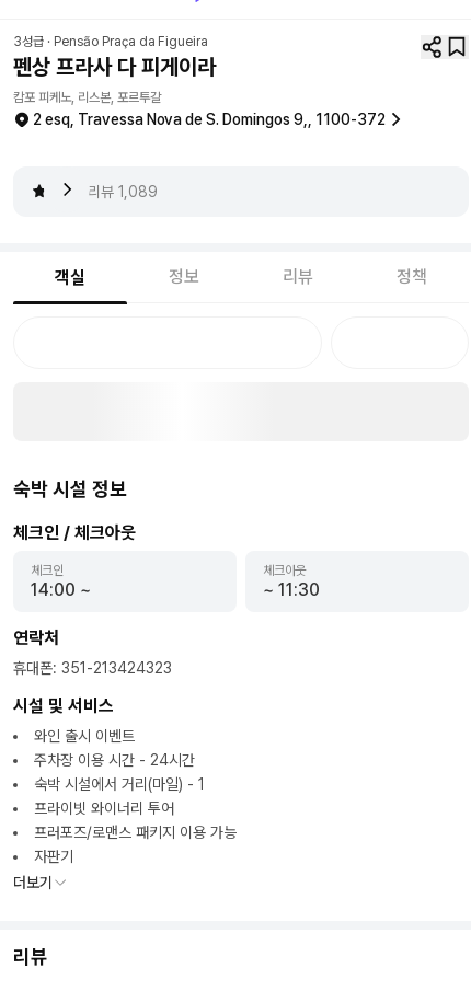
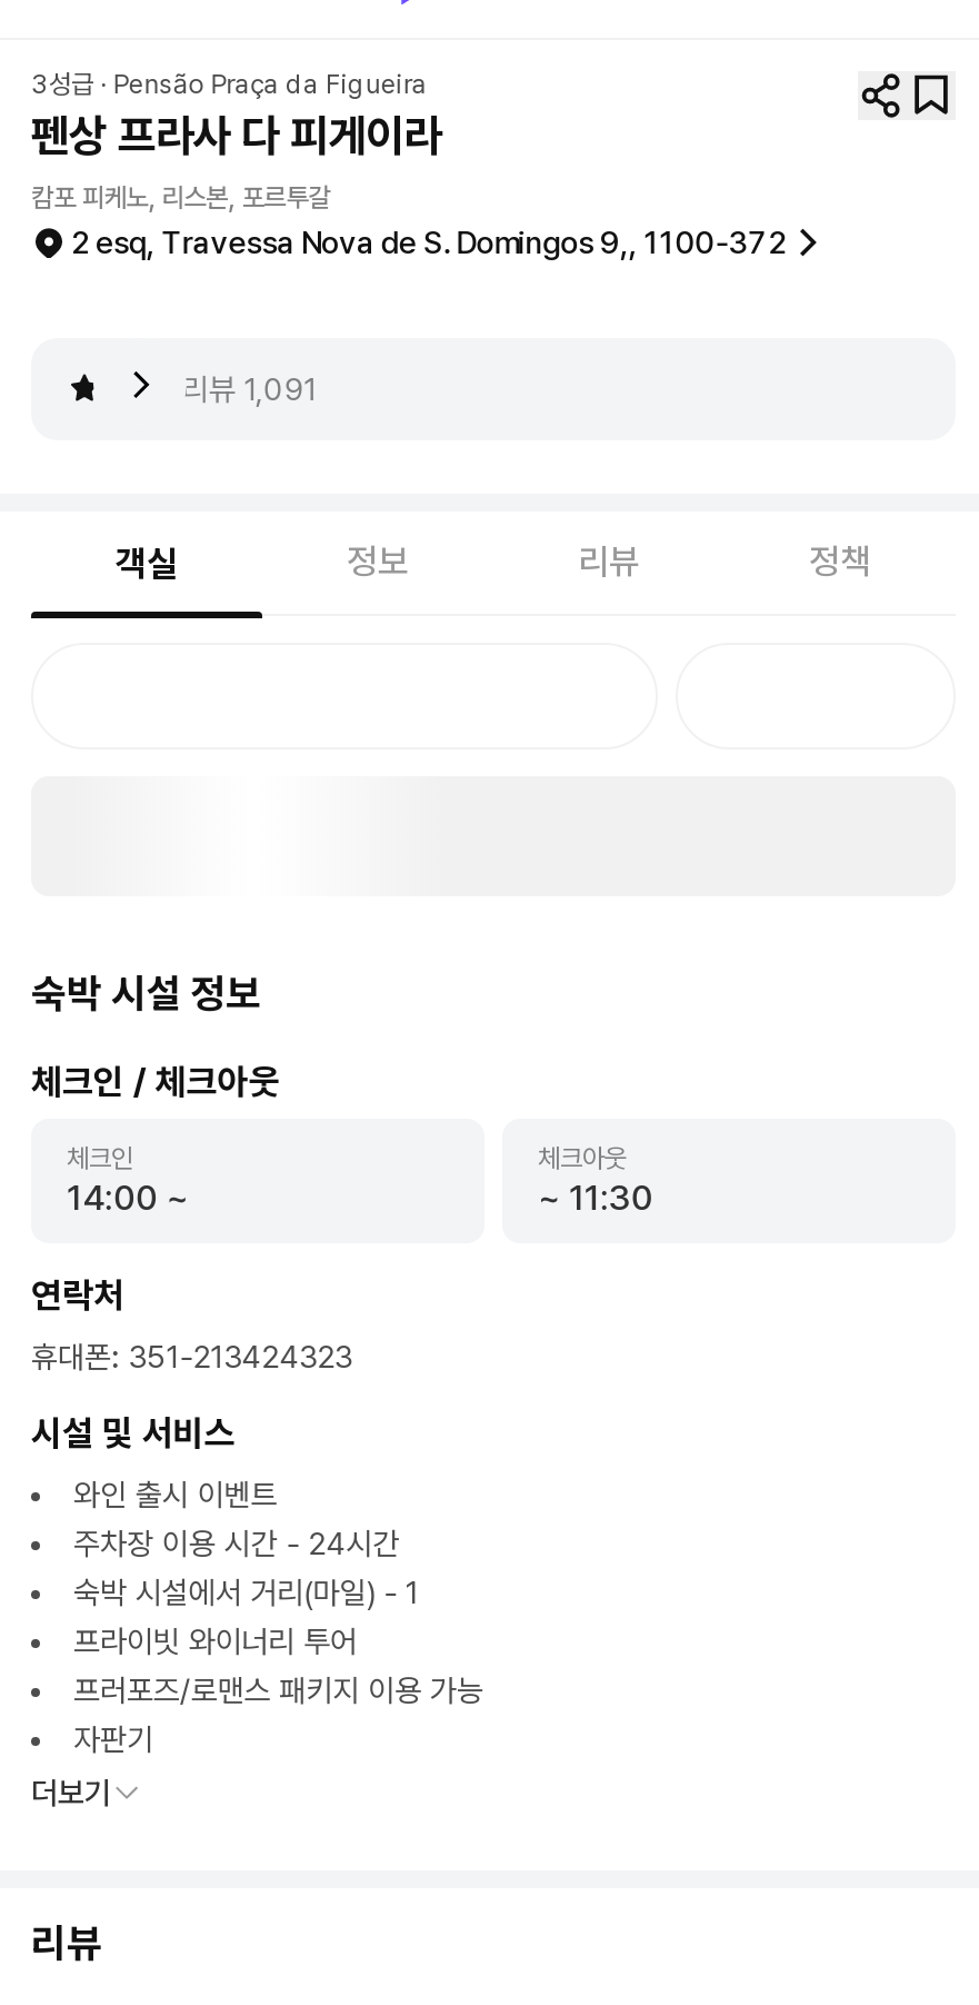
- 리뷰 1,089
+ 리뷰 1,091
